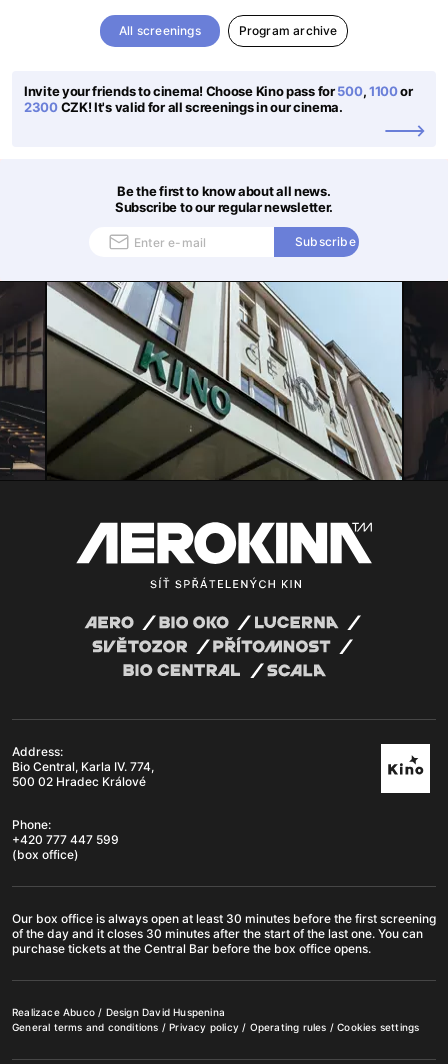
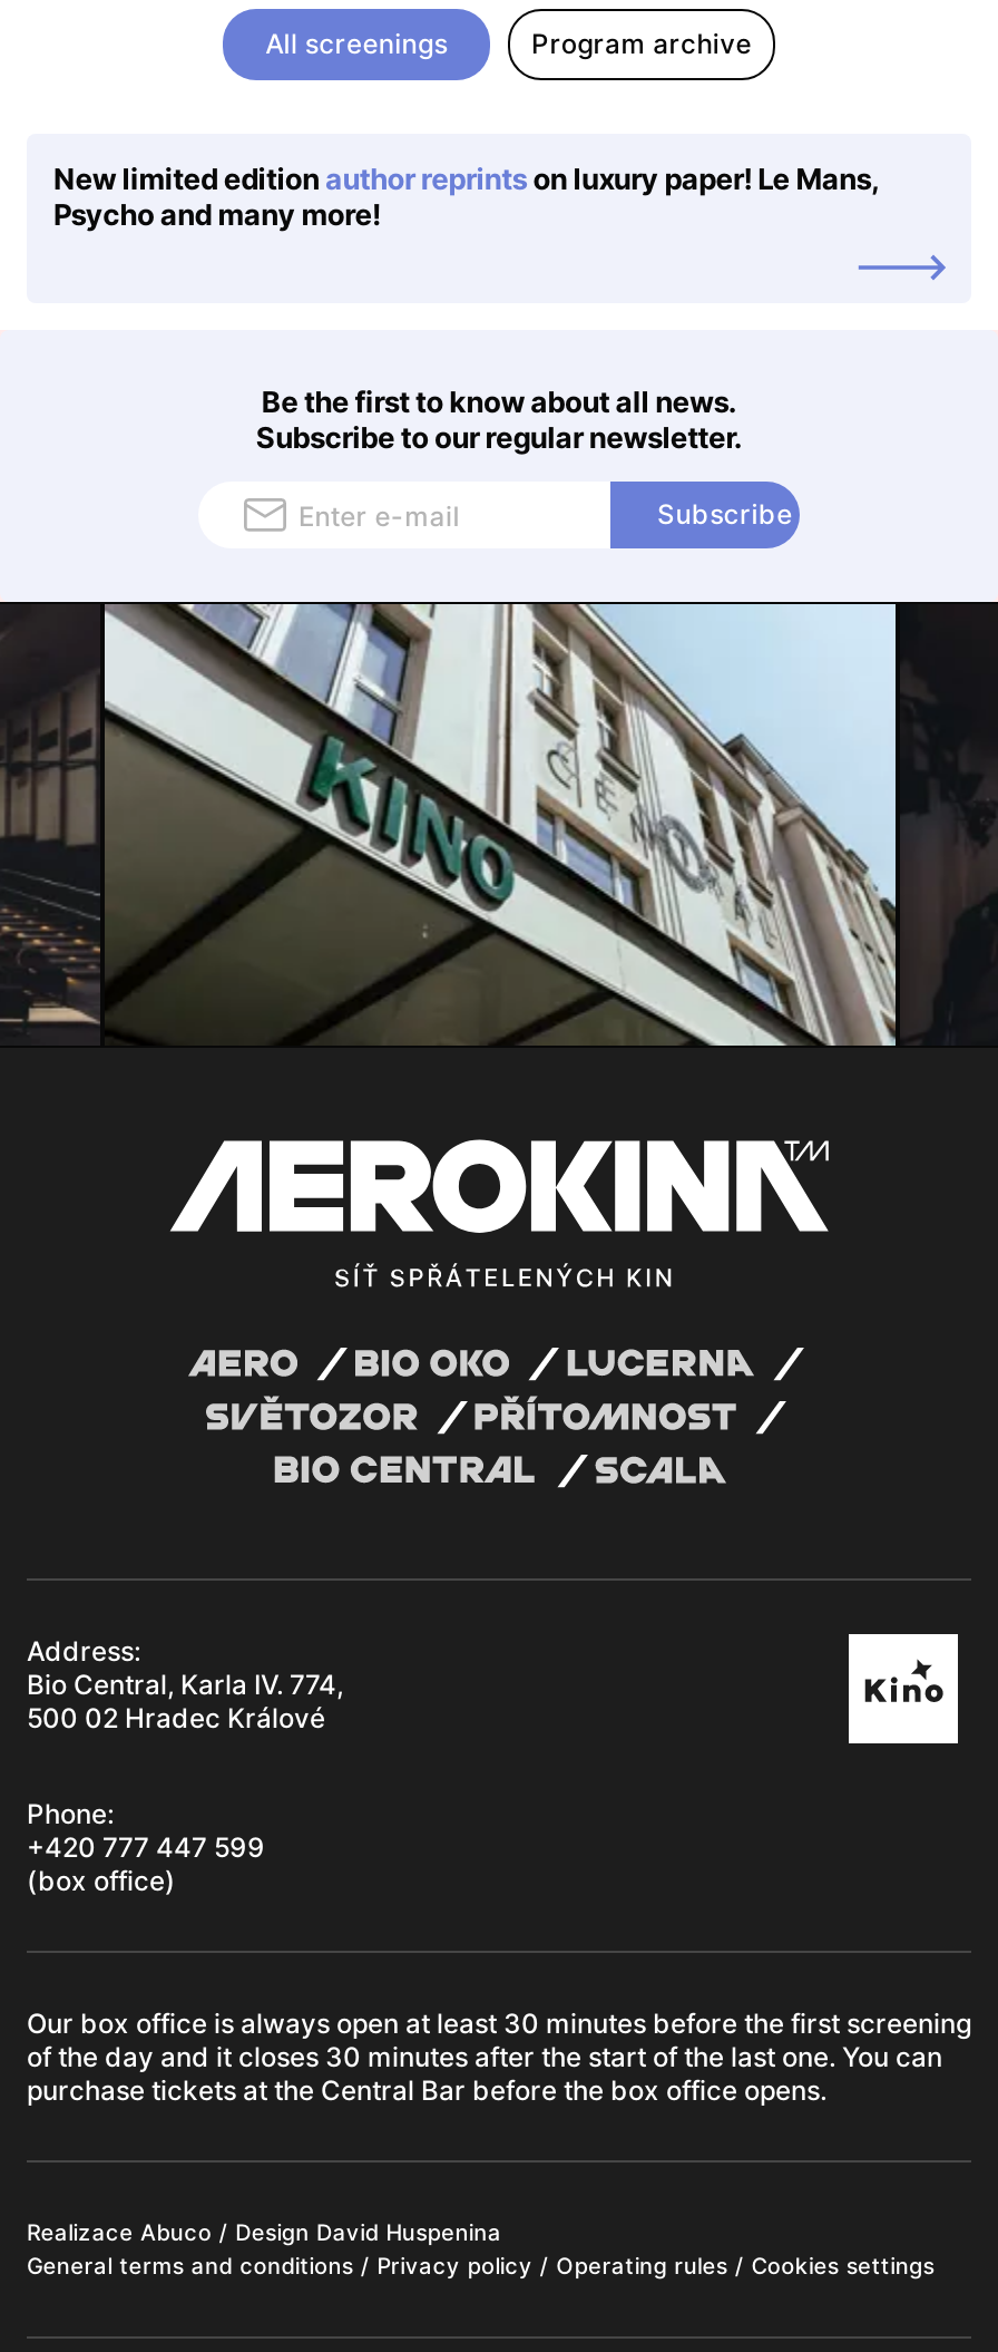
- Invite your friends to cinema! Choose Kino pass for 500, 1100 or
- 2300 CZK! It's valid for all screenings in our cinema.
+ New limited edition author reprints on luxury paper! Le Mans,
+ Psycho and many more!
